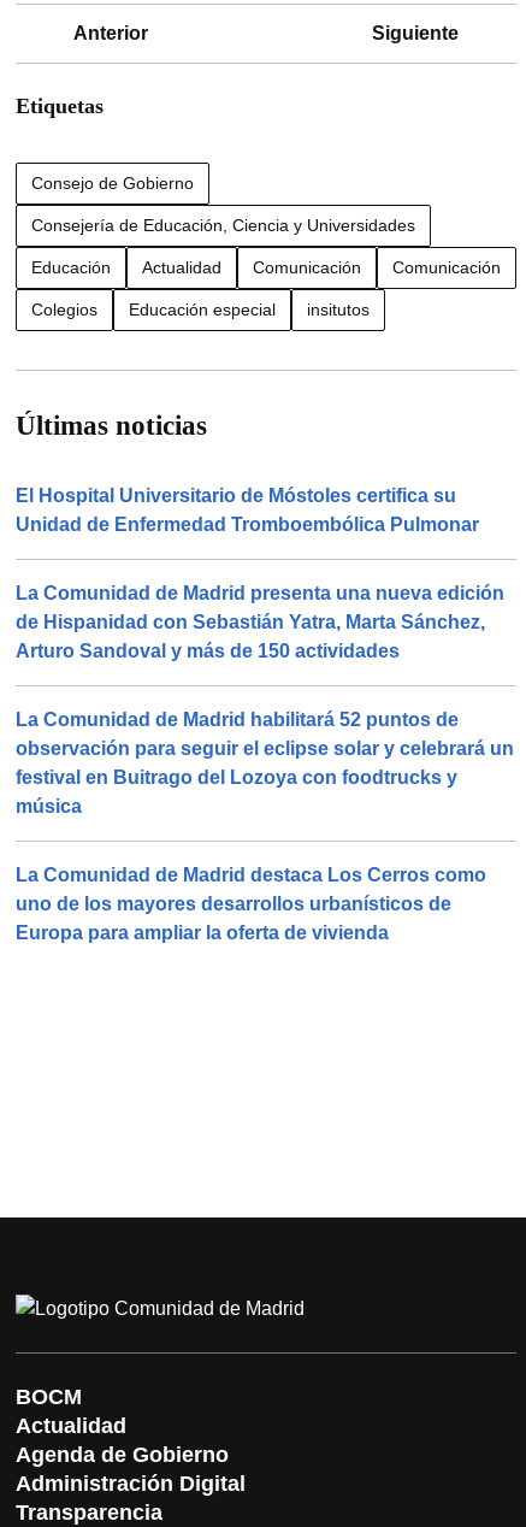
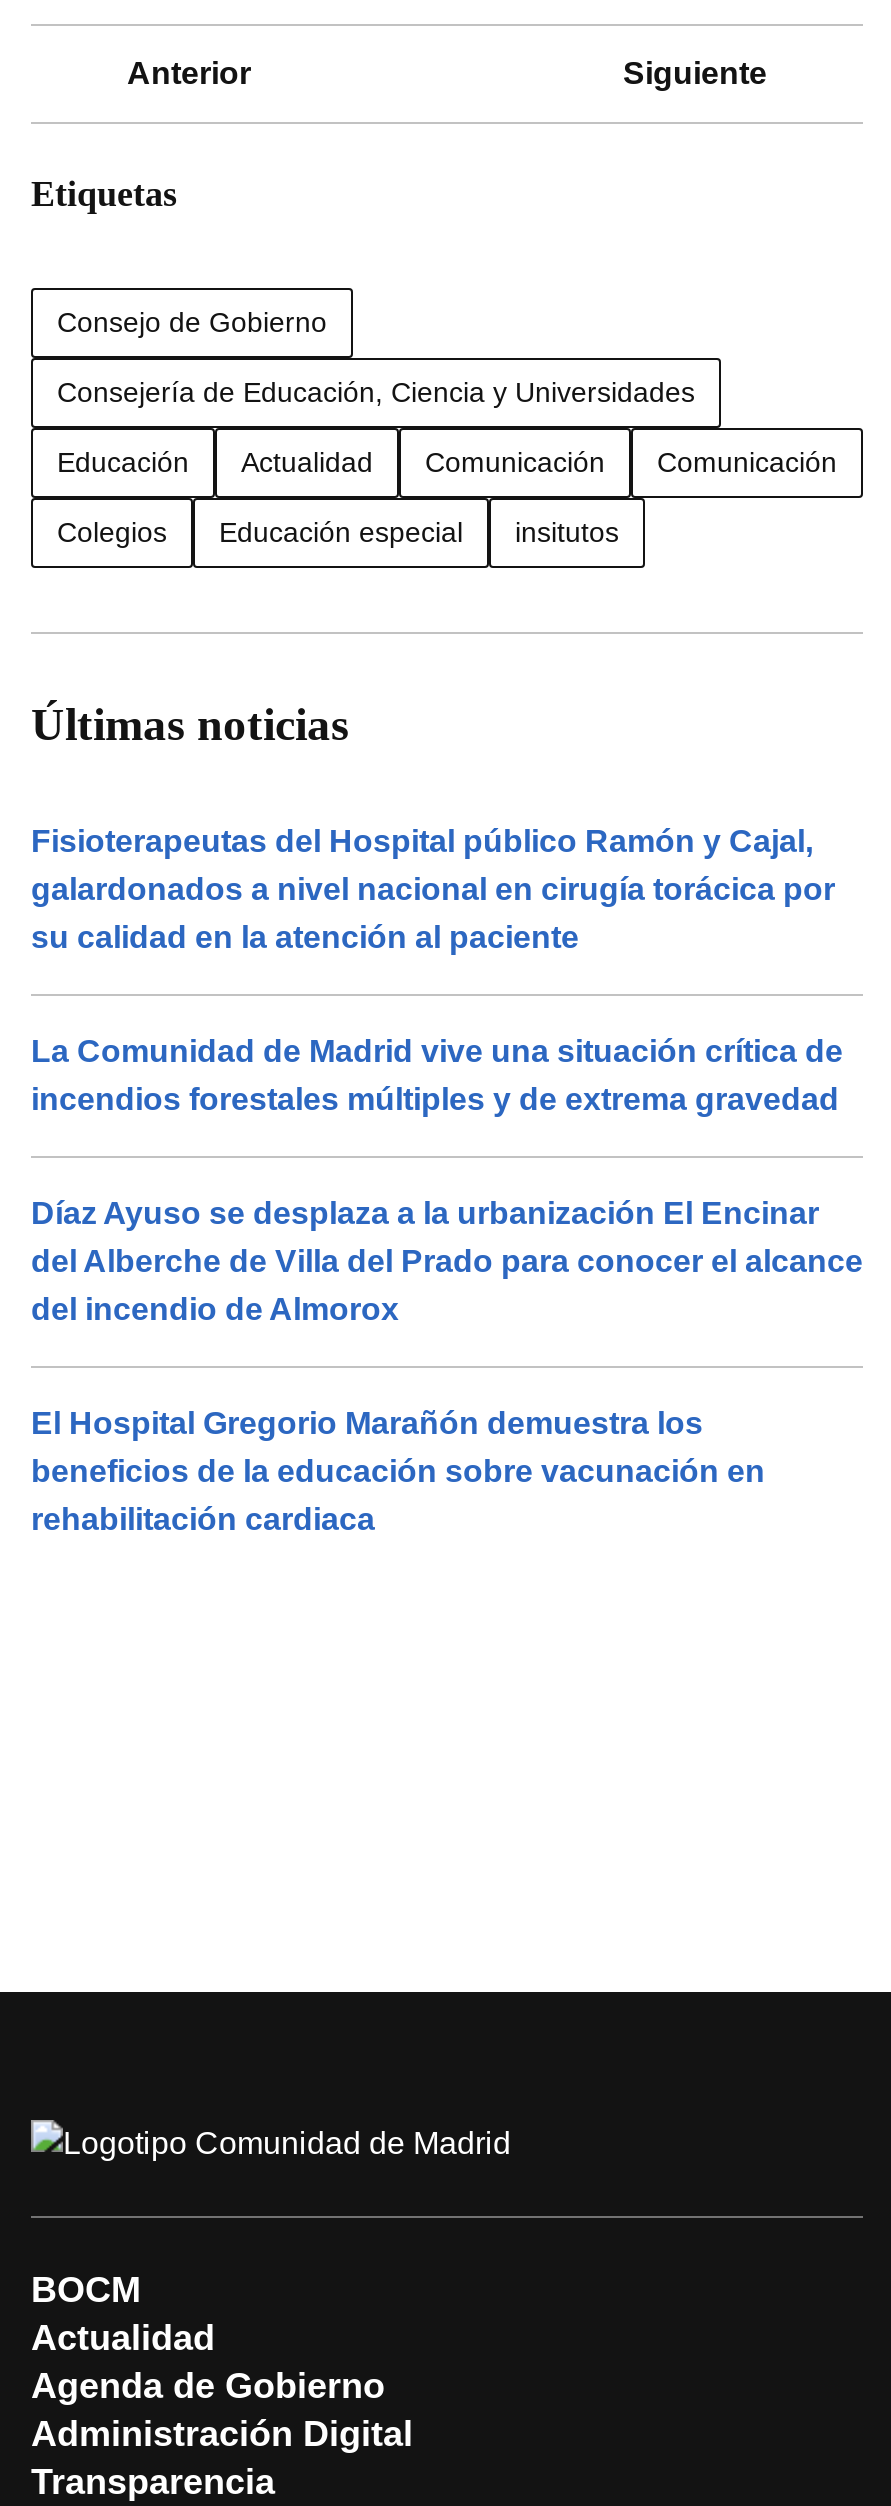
- El Hospital Universitario de Móstoles certifica su
- Unidad de Enfermedad Tromboembólica Pulmonar
+ Fisioterapeutas del Hospital público Ramón y Cajal,
+ galardonados a nivel nacional en cirugía torácica por
+ su calidad en la atención al paciente

- La Comunidad de Madrid presenta una nueva edición
- de Hispanidad con Sebastián Yatra, Marta Sánchez,
- Arturo Sandoval y más de 150 actividades
+ La Comunidad de Madrid vive una situación crítica de
+ incendios forestales múltiples y de extrema gravedad

- La Comunidad de Madrid habilitará 52 puntos de
- observación para seguir el eclipse solar y celebrará un
- festival en Buitrago del Lozoya con foodtrucks y
- música
+ Díaz Ayuso se desplaza a la urbanización El Encinar
+ del Alberche de Villa del Prado para conocer el alcance
+ del incendio de Almorox

- La Comunidad de Madrid destaca Los Cerros como
- uno de los mayores desarrollos urbanísticos de
- Europa para ampliar la oferta de vivienda
+ El Hospital Gregorio Marañón demuestra los
+ beneficios de la educación sobre vacunación en
+ rehabilitación cardiaca
